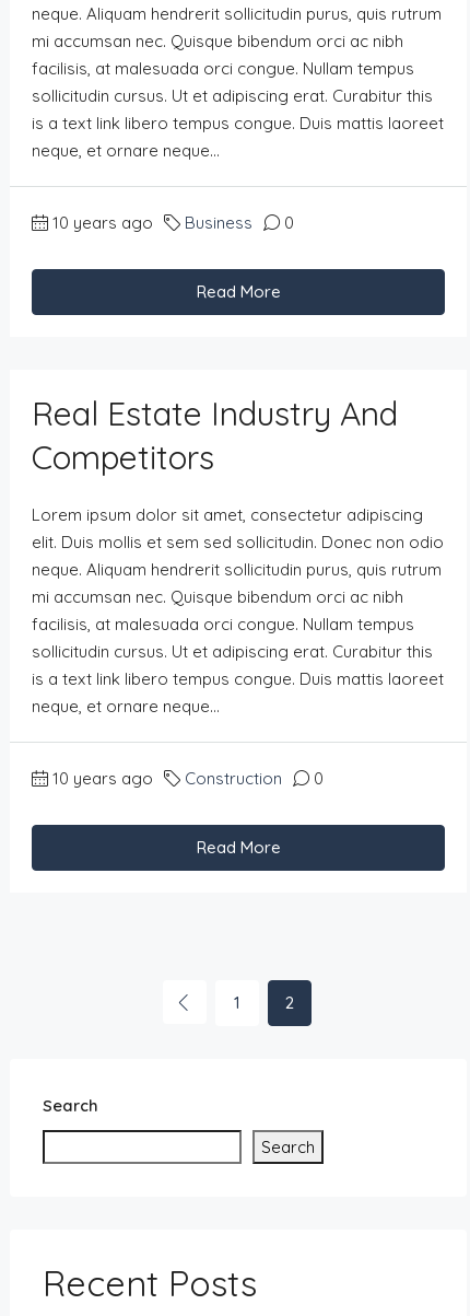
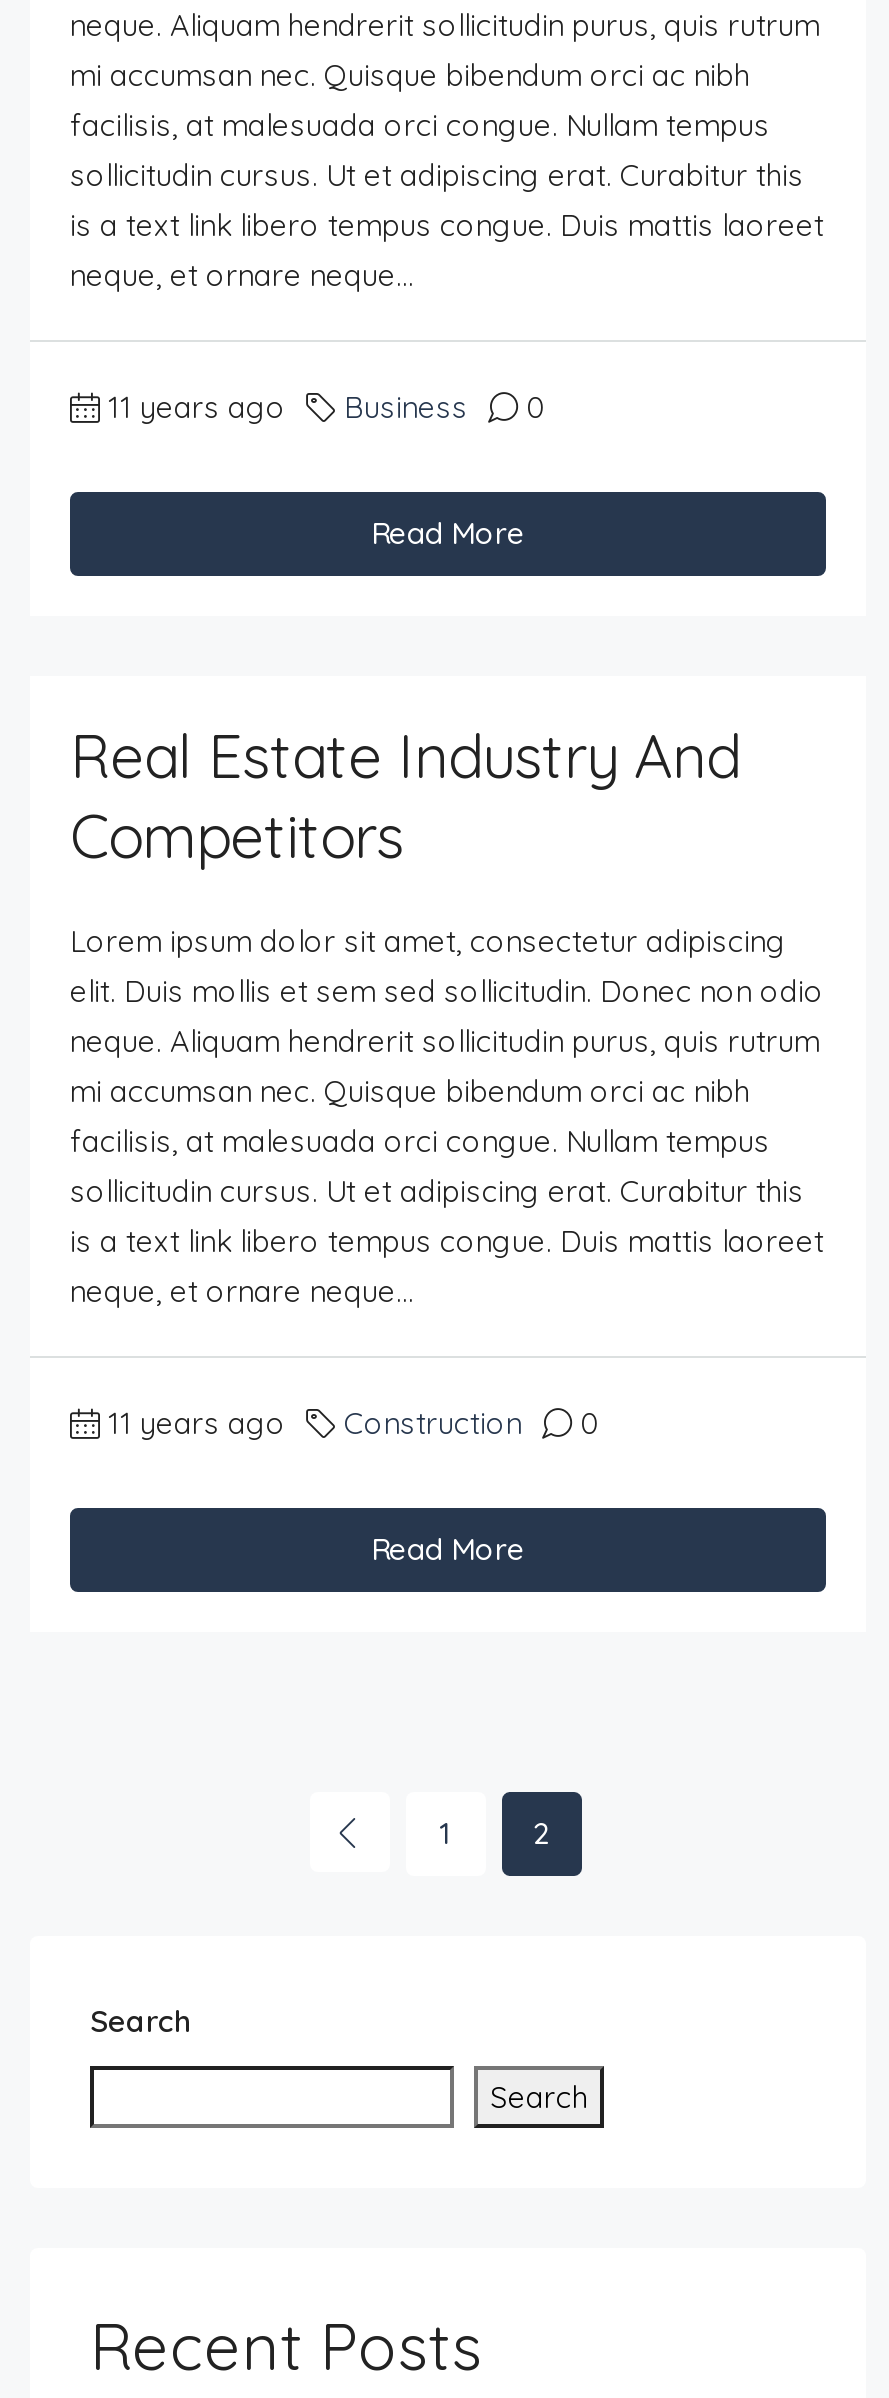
- 10 years ago Business 0
+ 11 years ago Business 0

- 10 years ago Construction 0
+ 11 years ago Construction 0
